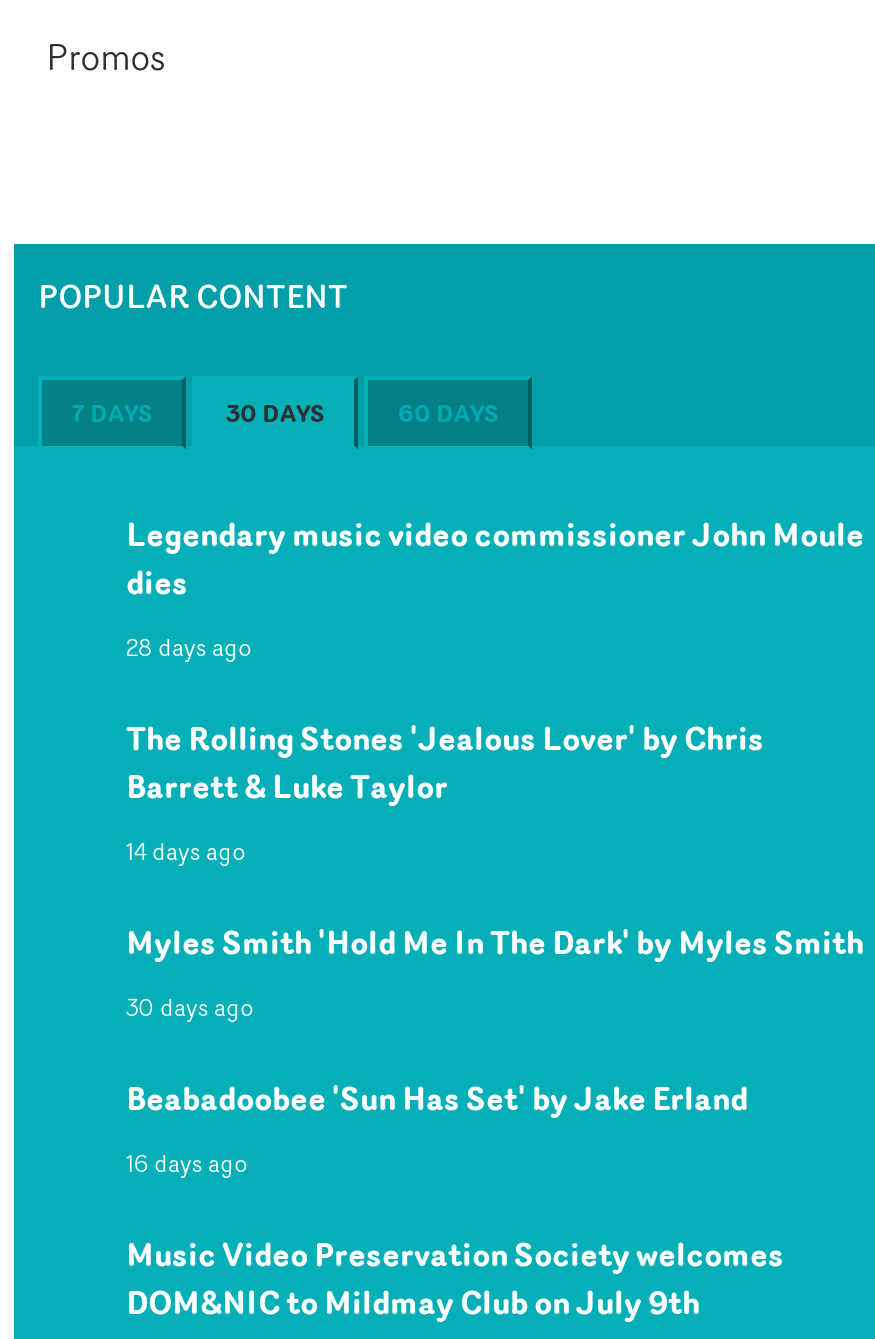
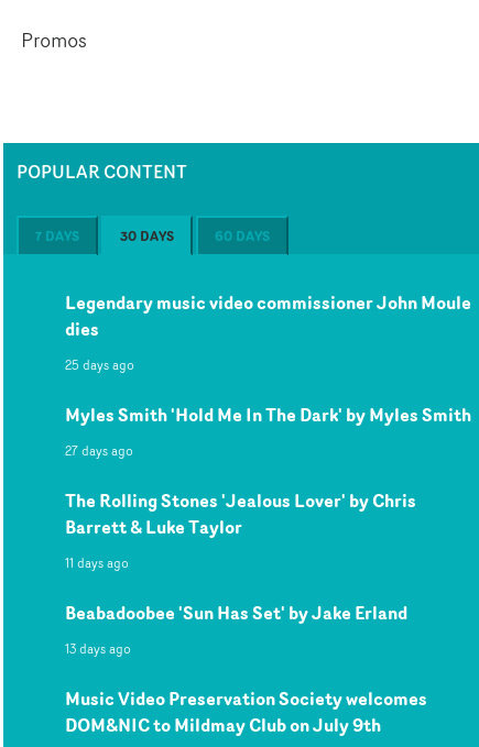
- 28 days ago
+ 25 days ago
+ 27 days ago

moved down: The Rolling Stones 'Jealous Lover' by Chris | Barrett & Luke Taylor

- 14 days ago
- 30 days ago
+ 11 days ago

moved up: Myles Smith 'Hold Me In The Dark' by Myles Smith

- 16 days ago
+ 13 days ago
